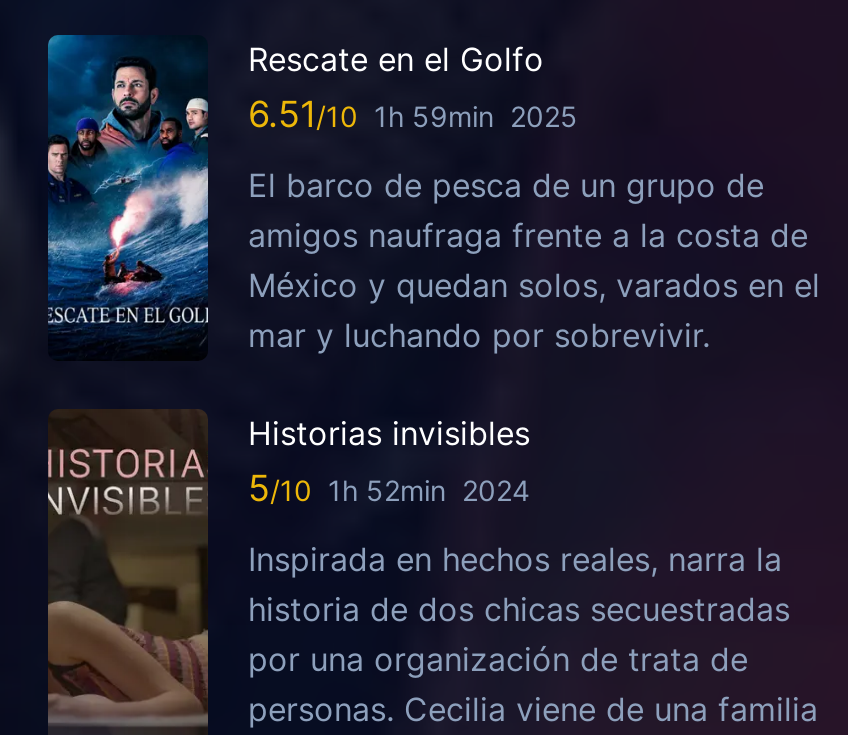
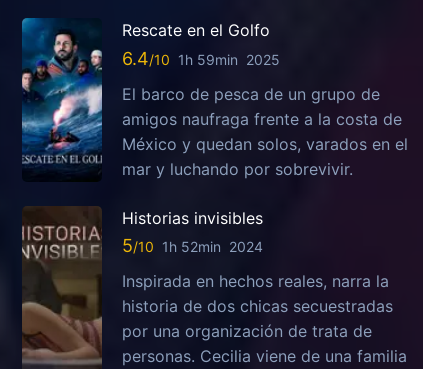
- 6.51 1h 59min 2025
+ 6.4 1h 59min 2025
